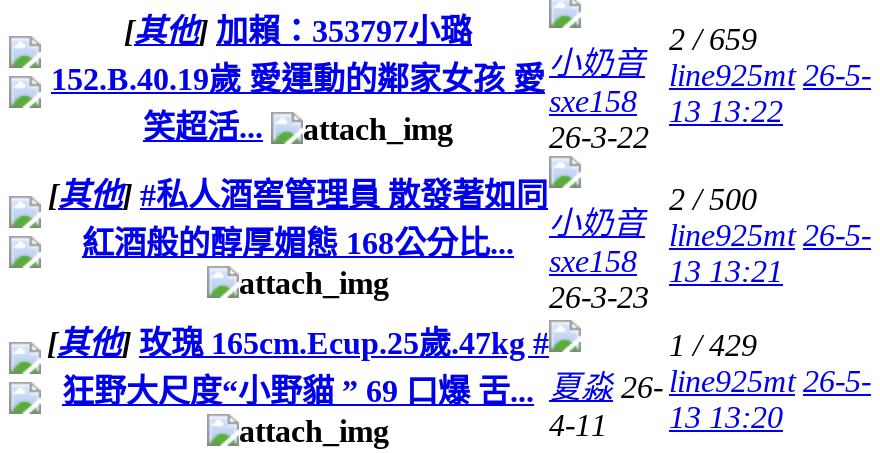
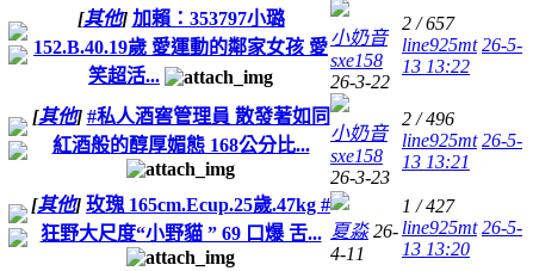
- 2 / 659
+ 2 / 657

- 2 / 500
+ 2 / 496

- 1 / 429
+ 1 / 427
